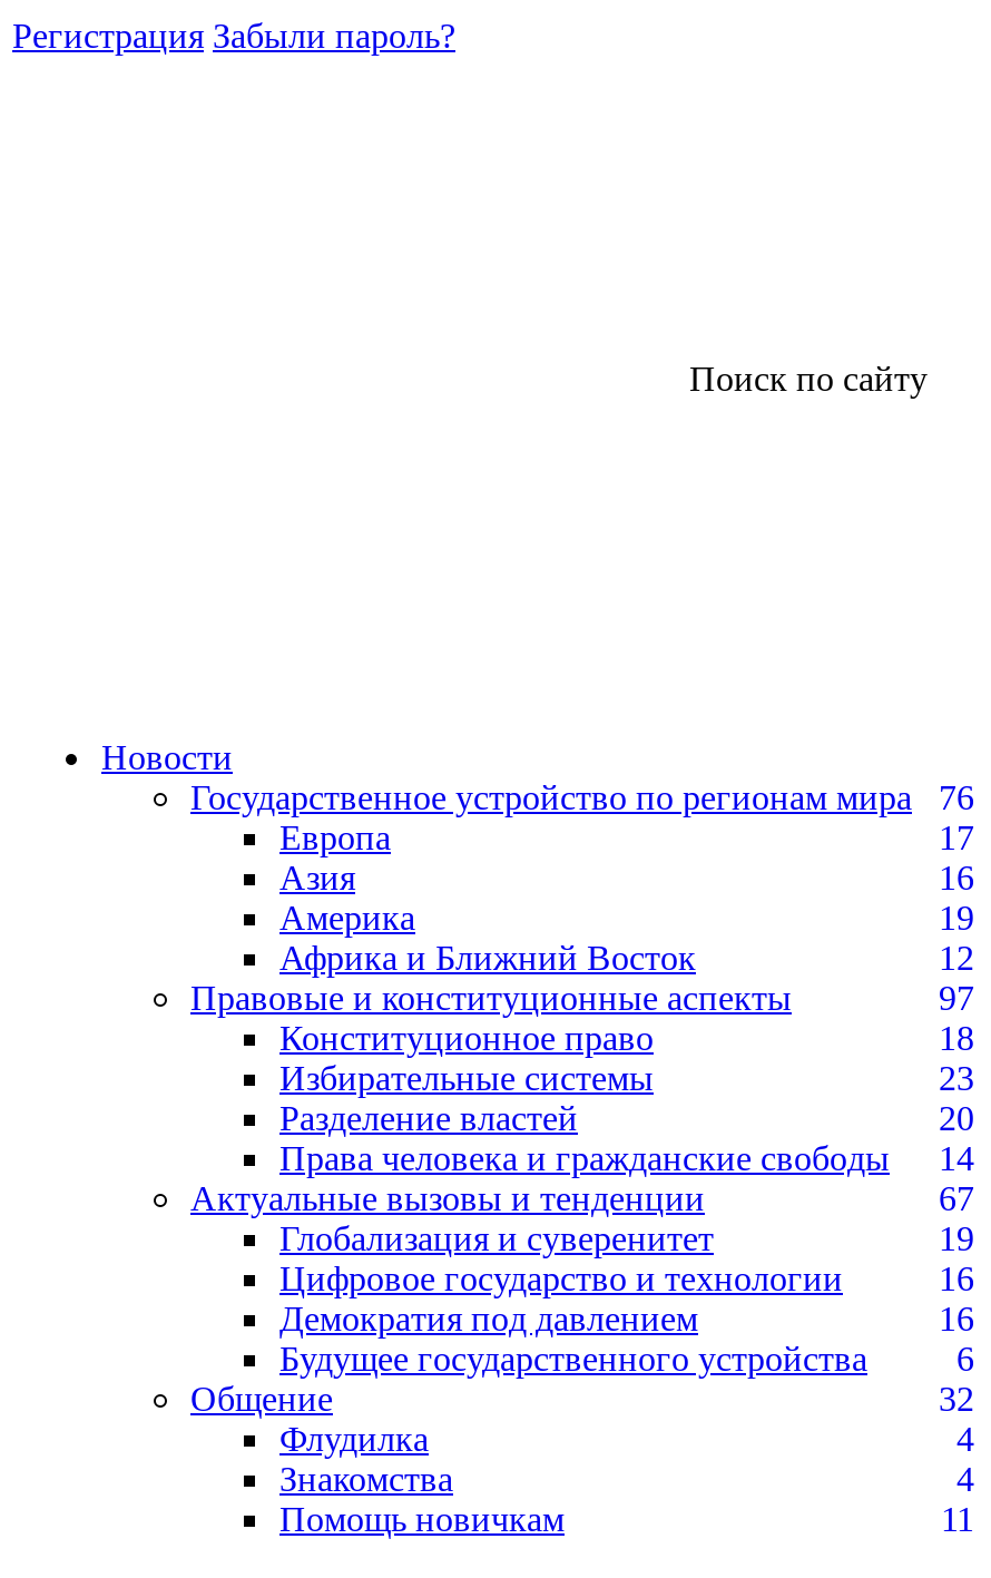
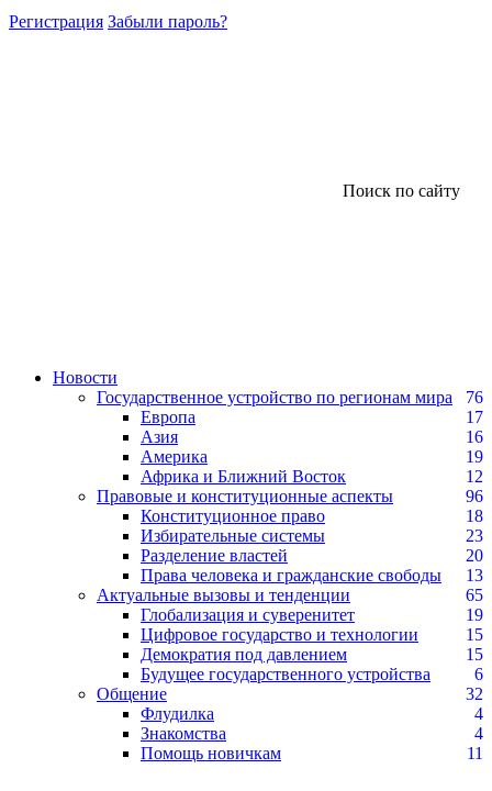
- 97
+ 96

- Права человека и гражданские свободы 14
+ Права человека и гражданские свободы 13

- 67
+ 65

- 16
+ 15

- 16
+ 15
